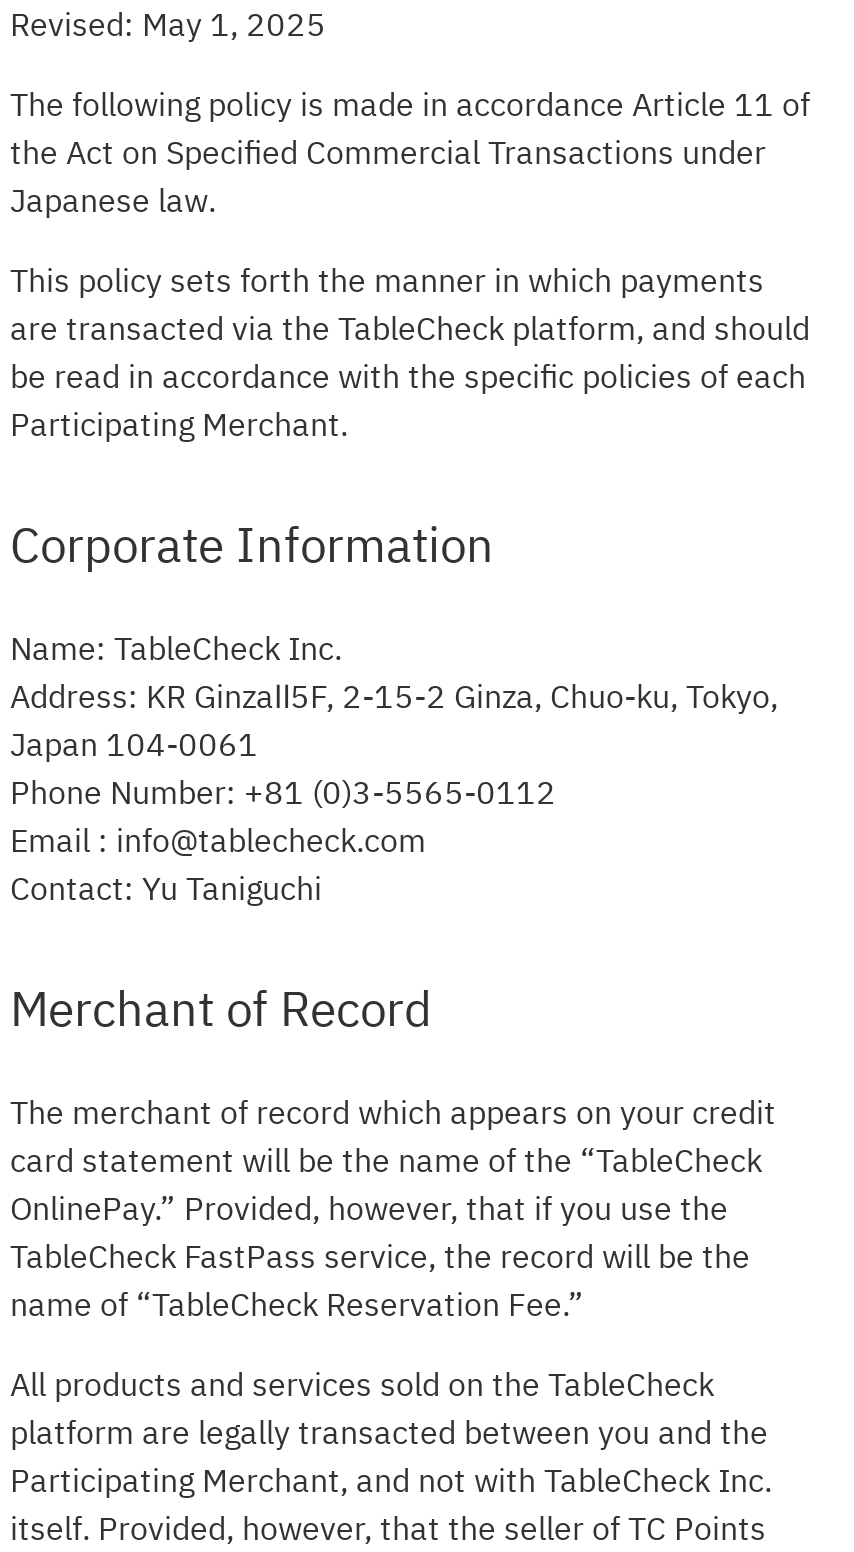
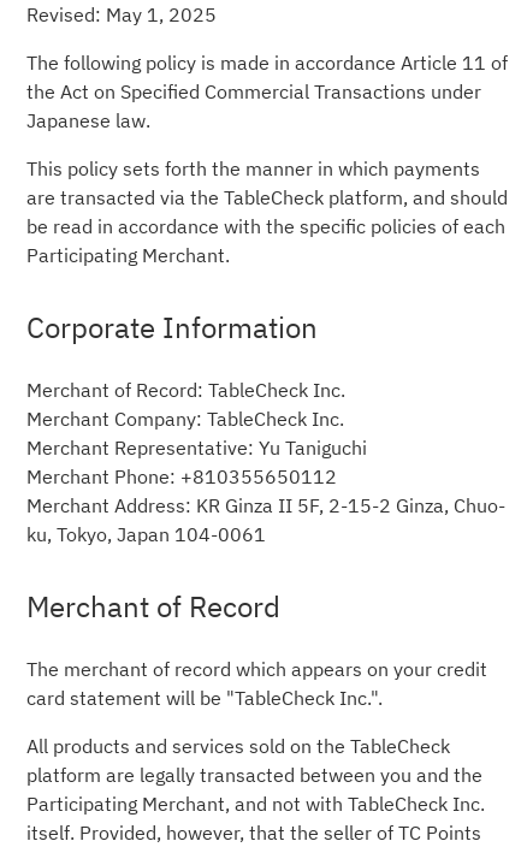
- Name: TableCheck Inc.
- Address: KR GinzaⅡ5F, 2-15-2 Ginza, Chuo-ku, Tokyo,
- Japan 104-0061
- Phone Number: +81 (0)3-5565-0112
- Email : info@tablecheck.com
- Contact: Yu Taniguchi
+ Merchant of Record: TableCheck Inc.
+ Merchant Company: TableCheck Inc.
+ Merchant Representative: Yu Taniguchi
+ Merchant Phone: +810355650112
+ Merchant Address: KR Ginza II 5F, 2-15-2 Ginza, Chuo-
+ ku, Tokyo, Japan 104-0061

- card statement will be the name of the “TableCheck
- OnlinePay.” Provided, however, that if you use the
- TableCheck FastPass service, the record will be the
- name of “TableCheck Reservation Fee.”
+ card statement will be "TableCheck Inc.".
